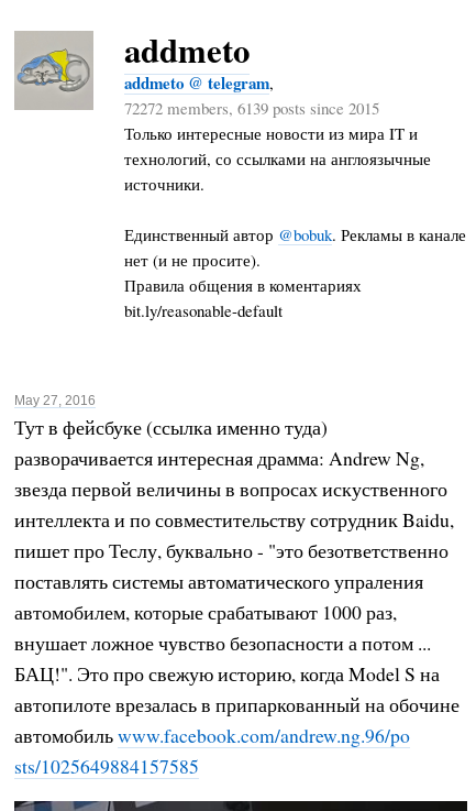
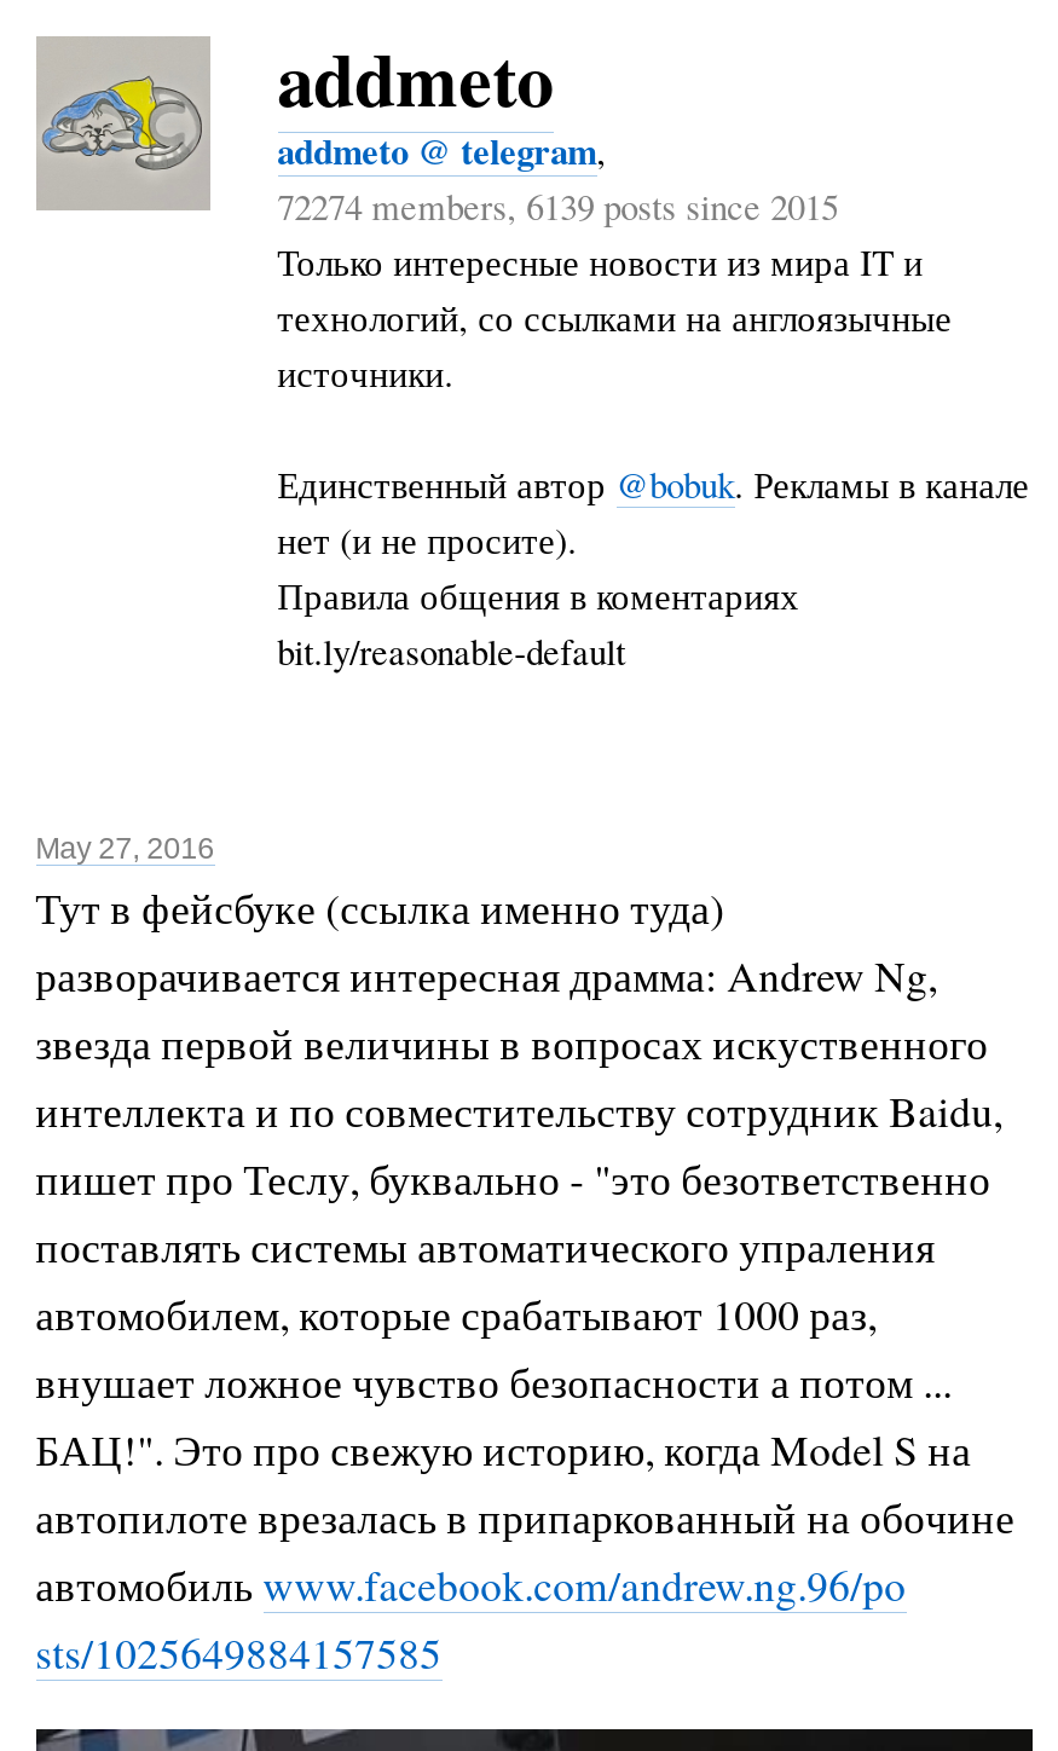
- 72272 members, 6139 posts since 2015
+ 72274 members, 6139 posts since 2015
